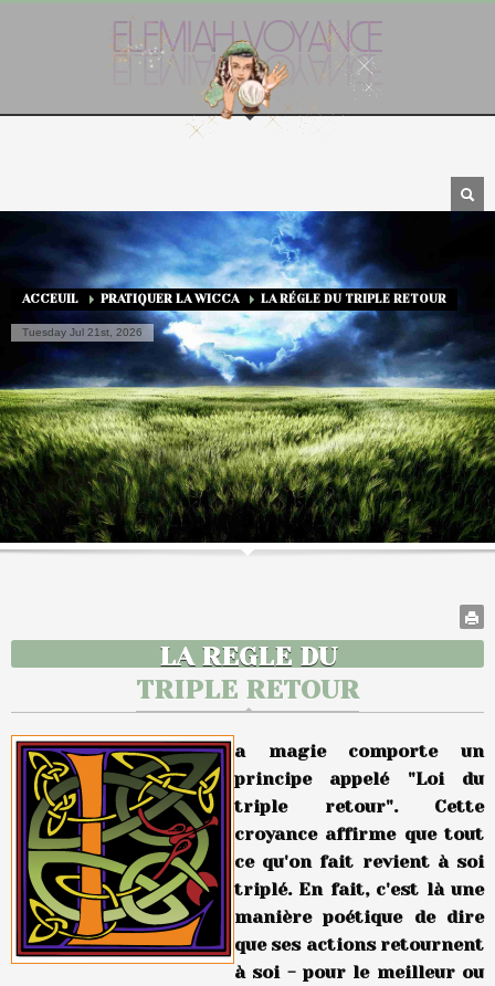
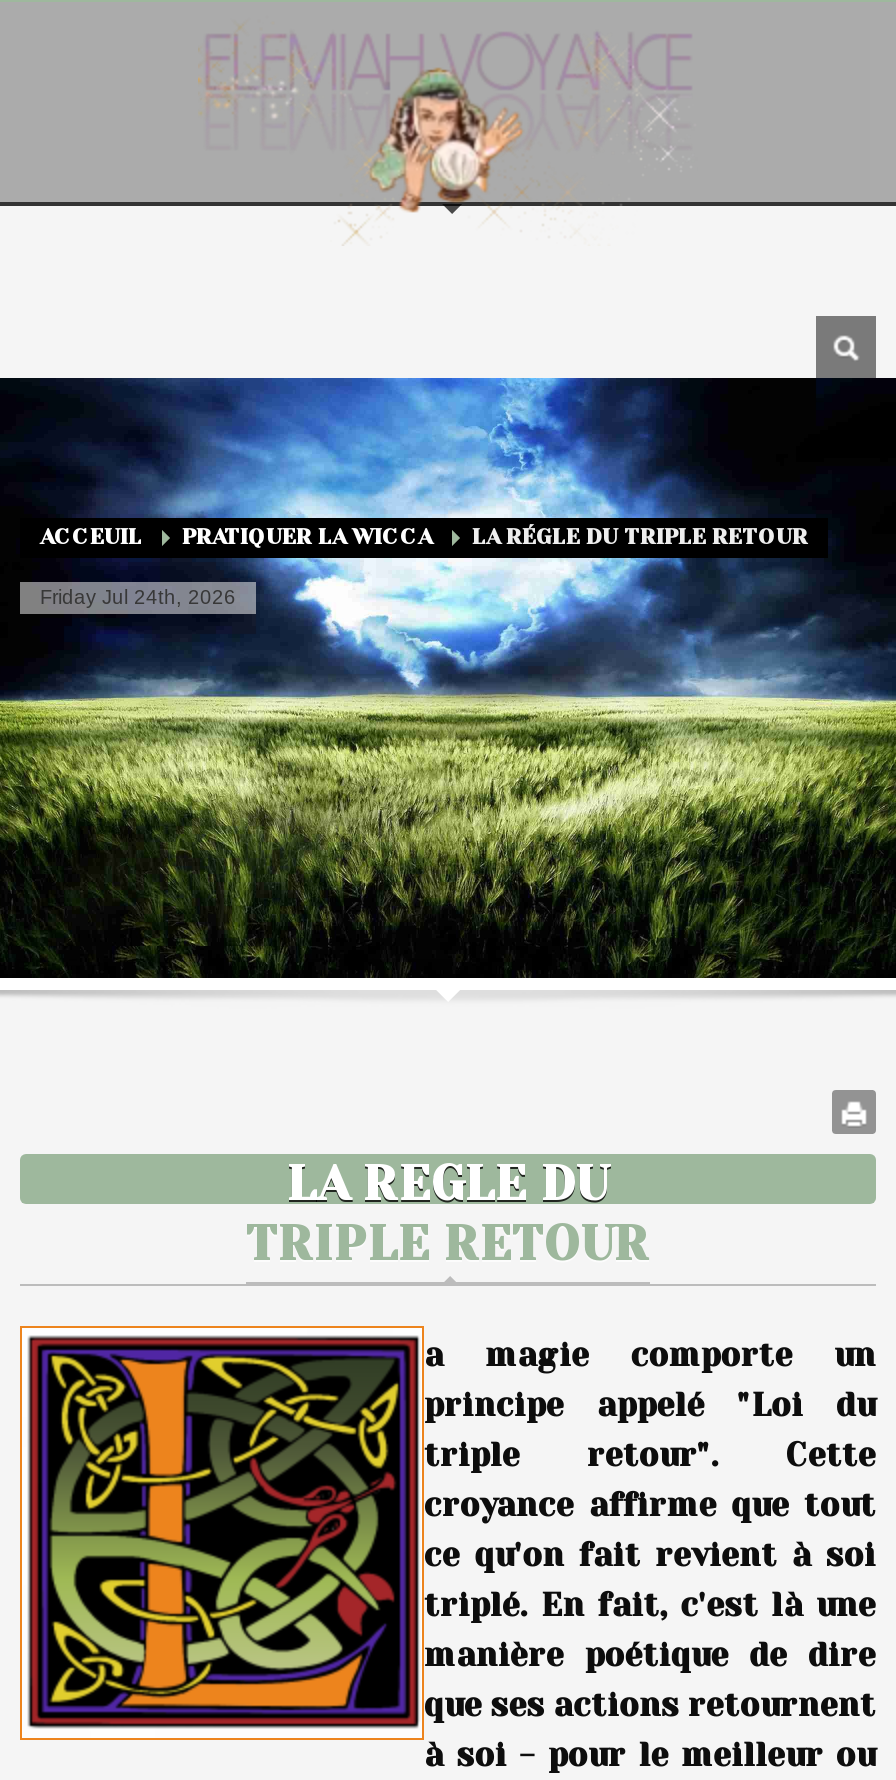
- Tuesday Jul 21st, 2026
+ Friday Jul 24th, 2026
